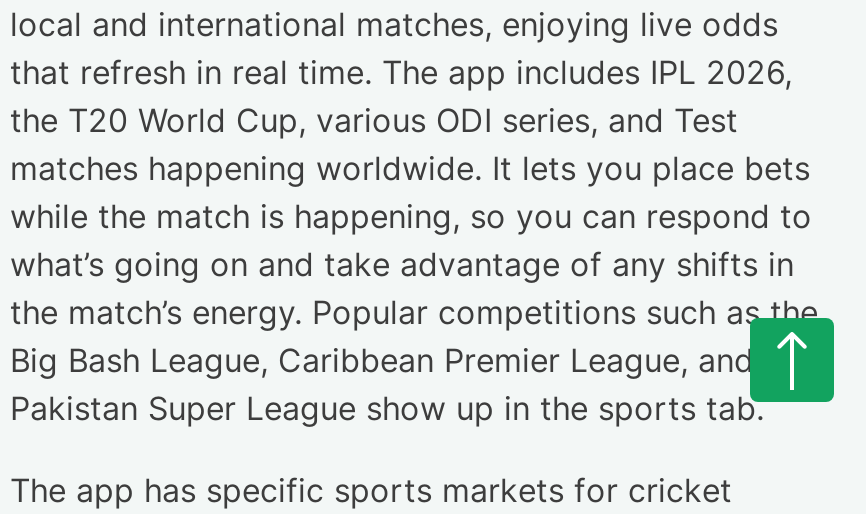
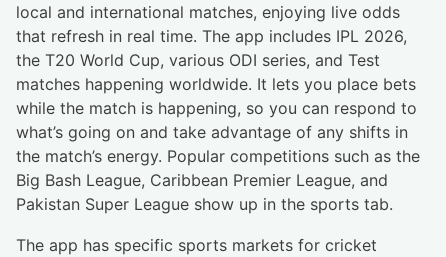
- [image]
